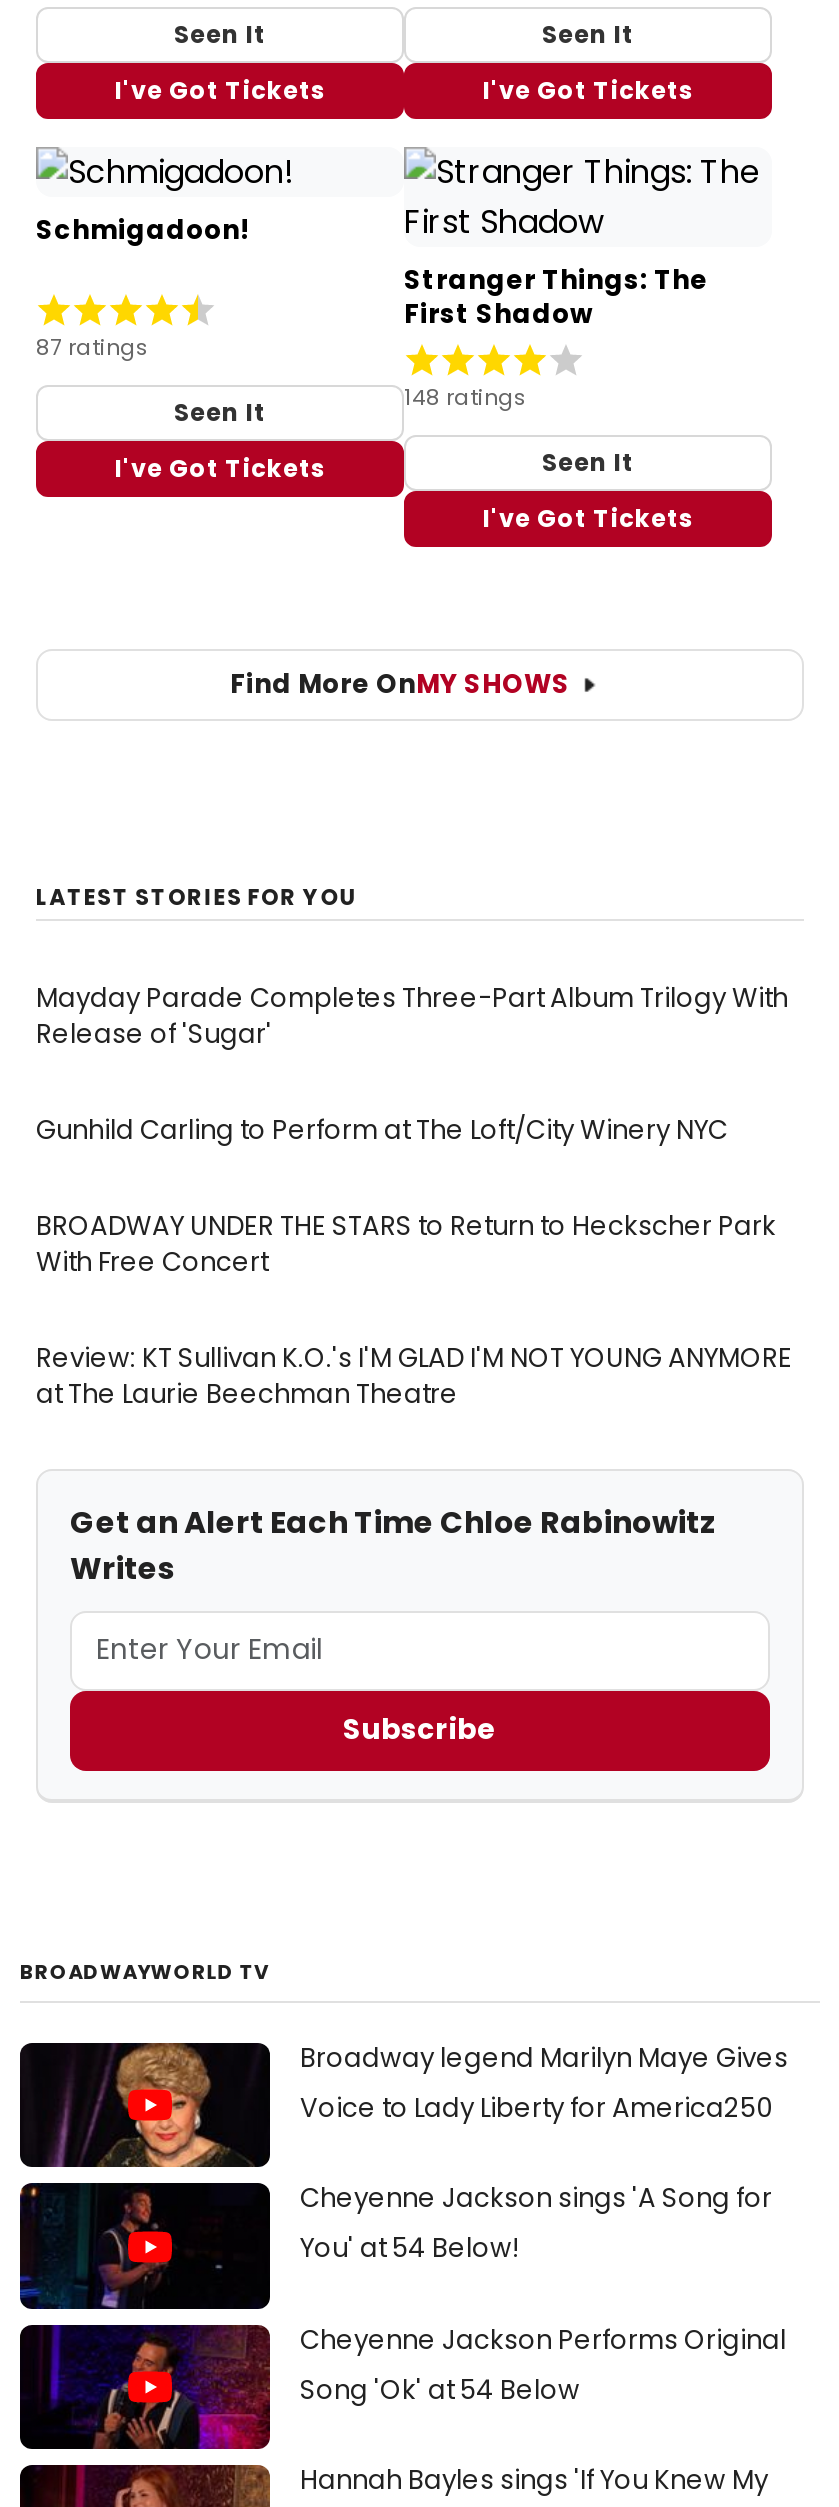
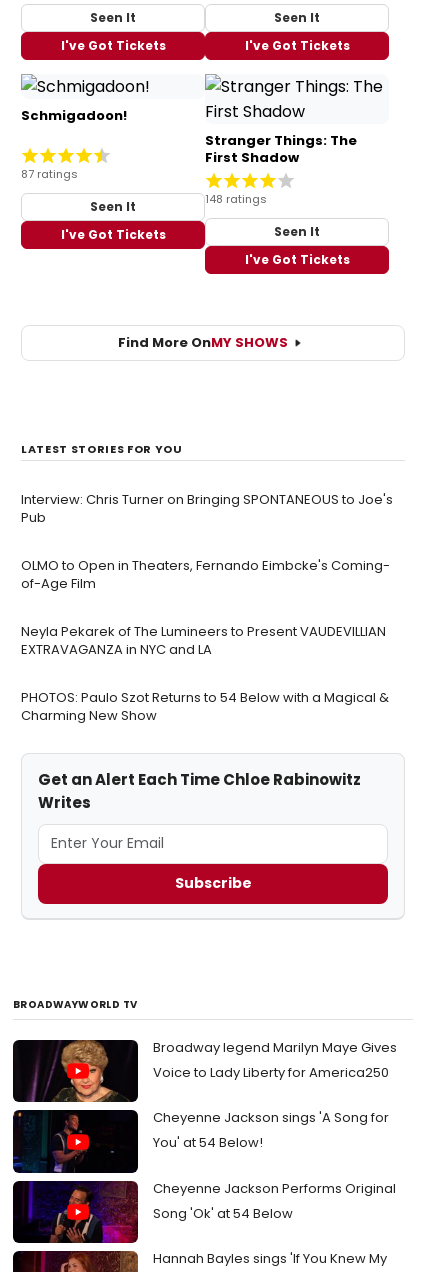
- Mayday Parade Completes Three-Part Album Trilogy With
- Release of 'Sugar'
+ Interview: Chris Turner on Bringing SPONTANEOUS to Joe's
+ Pub

- Gunhild Carling to Perform at The Loft/City Winery NYC
+ OLMO to Open in Theaters, Fernando Eimbcke's Coming-
+ of-Age Film

- BROADWAY UNDER THE STARS to Return to Heckscher Park
- With Free Concert
+ Neyla Pekarek of The Lumineers to Present VAUDEVILLIAN
+ EXTRAVAGANZA in NYC and LA

- Review: KT Sullivan K.O.'s I'M GLAD I'M NOT YOUNG ANYMORE
- at The Laurie Beechman Theatre
+ PHOTOS: Paulo Szot Returns to 54 Below with a Magical &
+ Charming New Show
